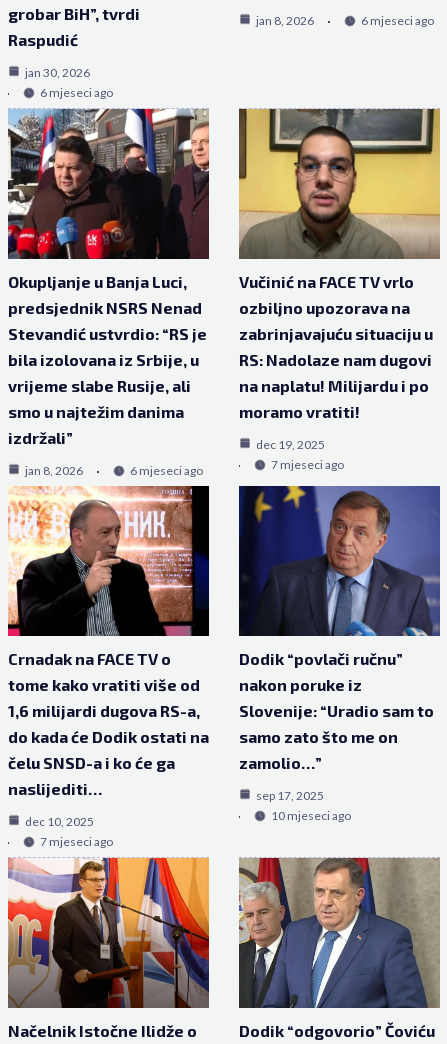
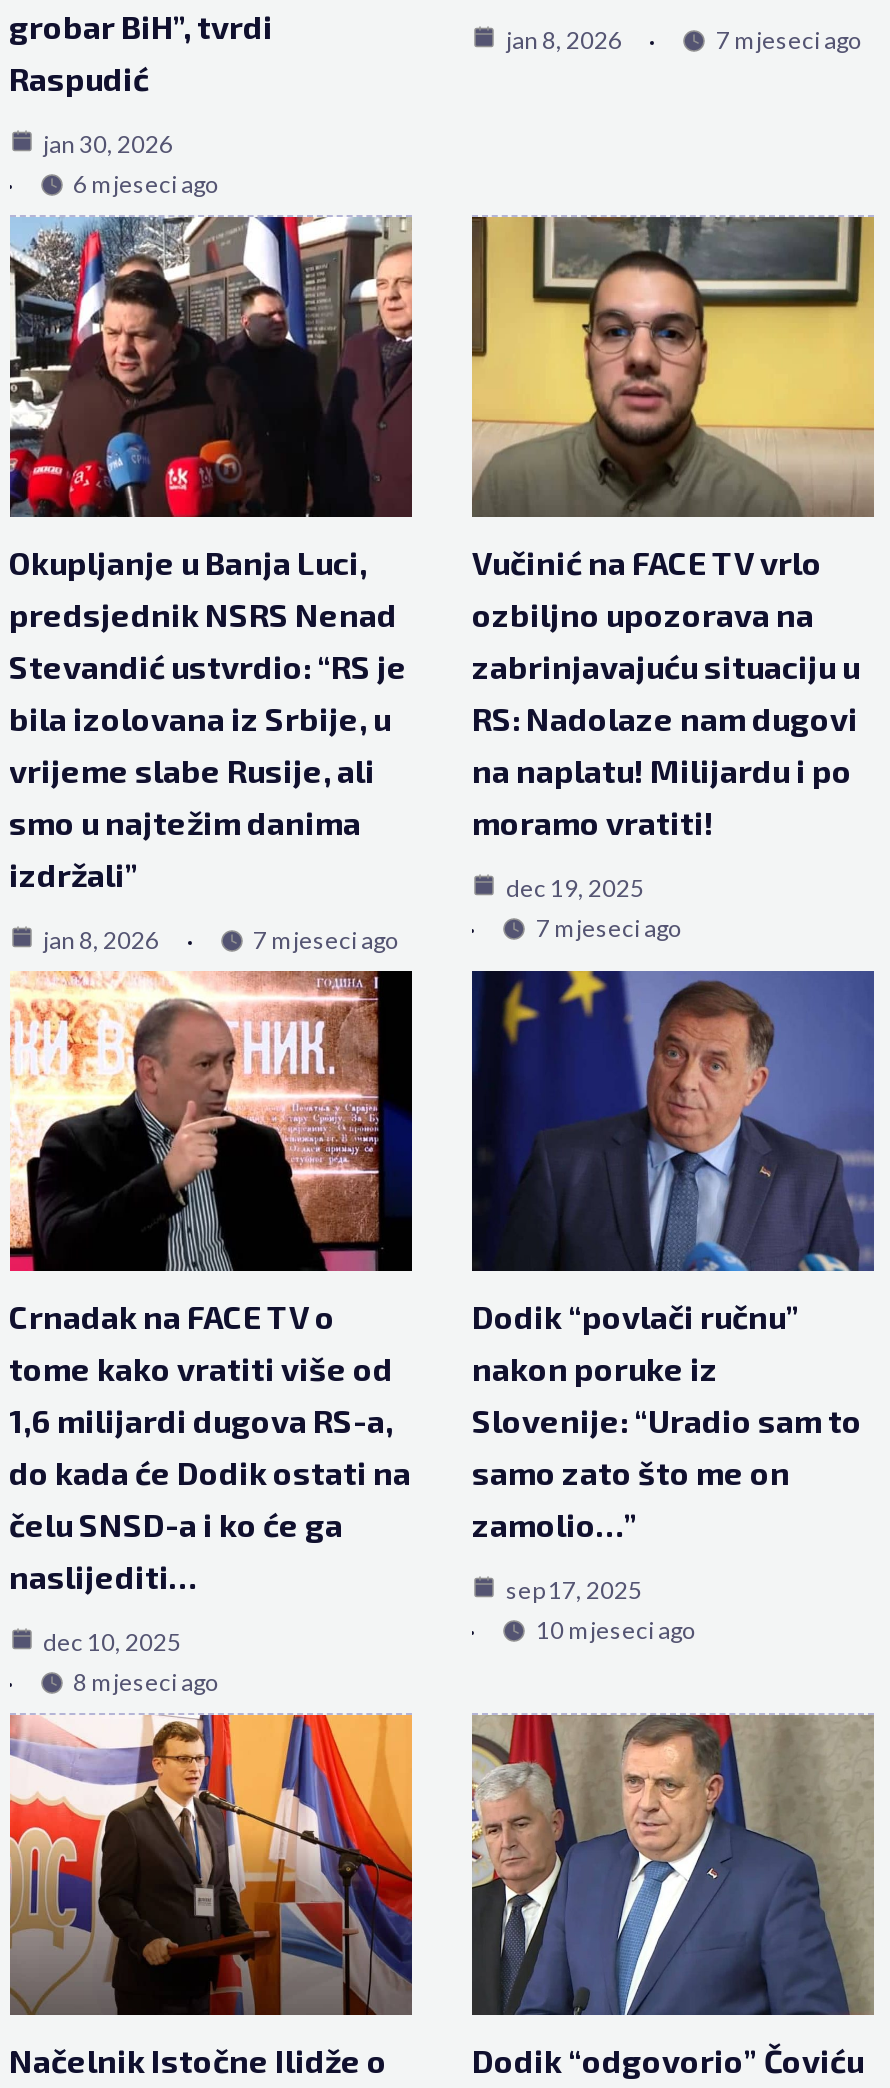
- 6 mjeseci ago
+ 7 mjeseci ago

- 6 mjeseci ago
+ 7 mjeseci ago

- 7 mjeseci ago
+ 8 mjeseci ago
